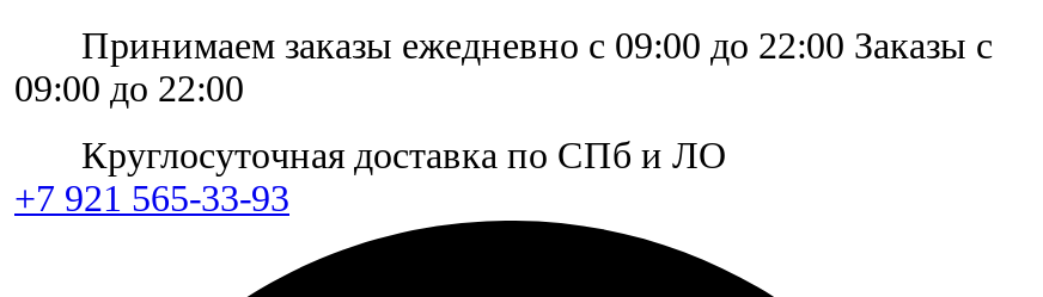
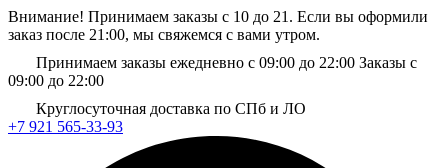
+ Внимание! Принимаем заказы с 10 до 21. Если вы оформили
+ заказ после 21:00, мы свяжемся с вами утром.
